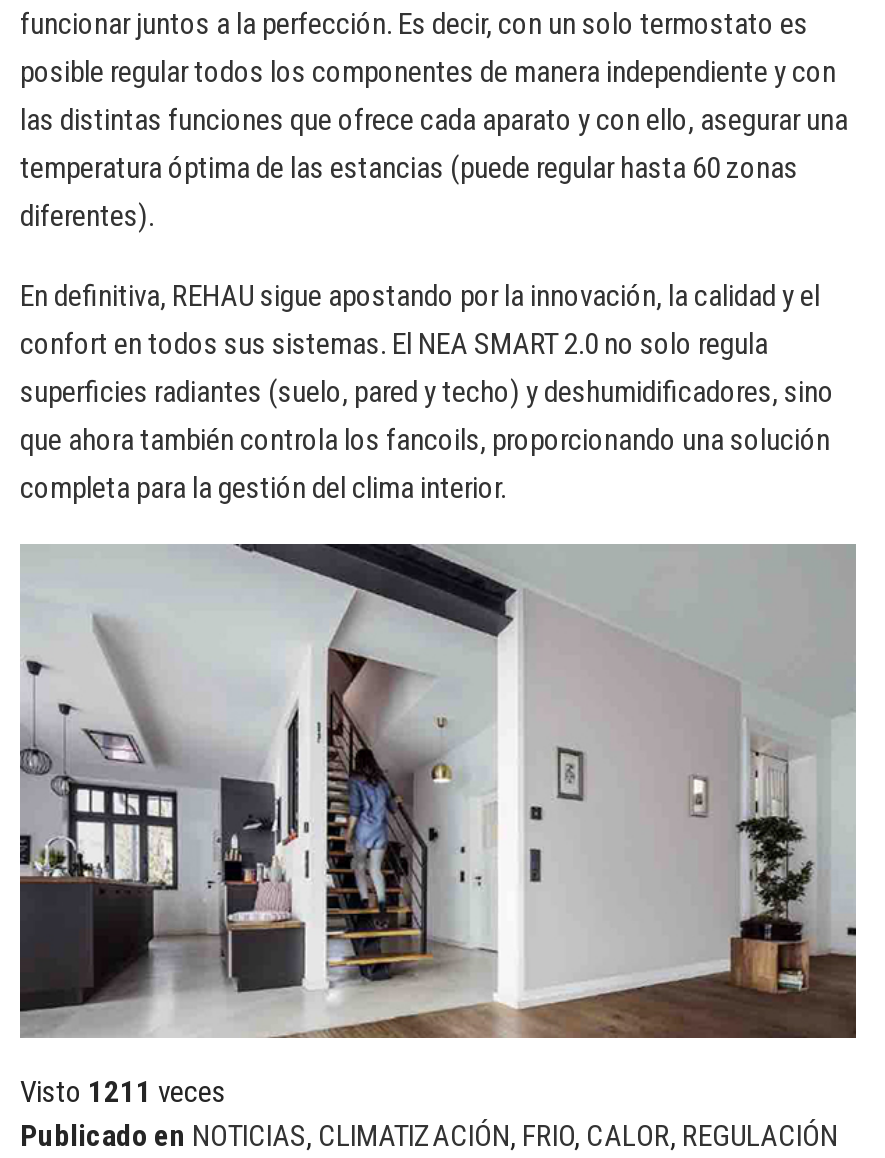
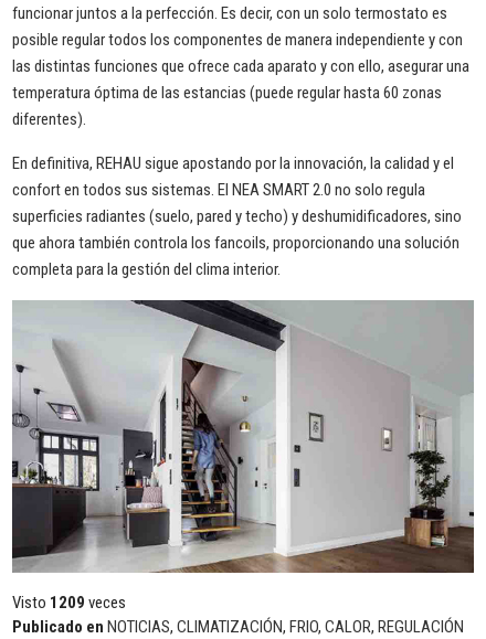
- Visto 1211 veces
+ Visto 1209 veces
